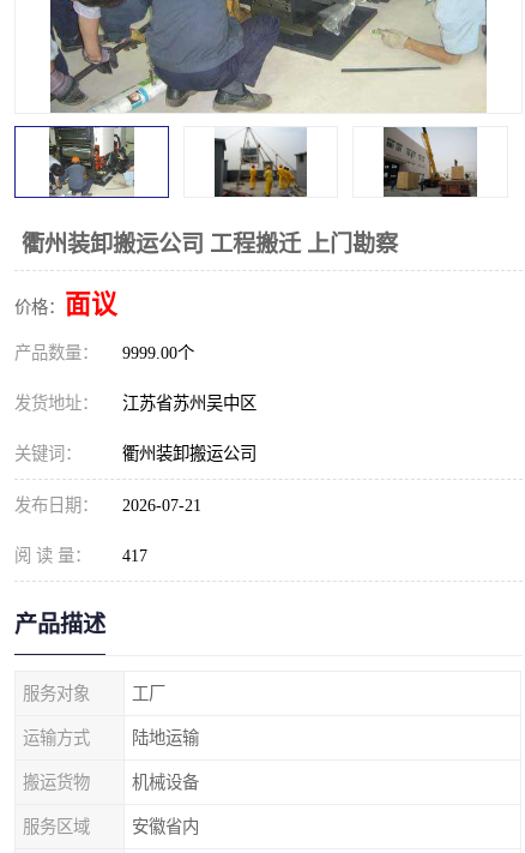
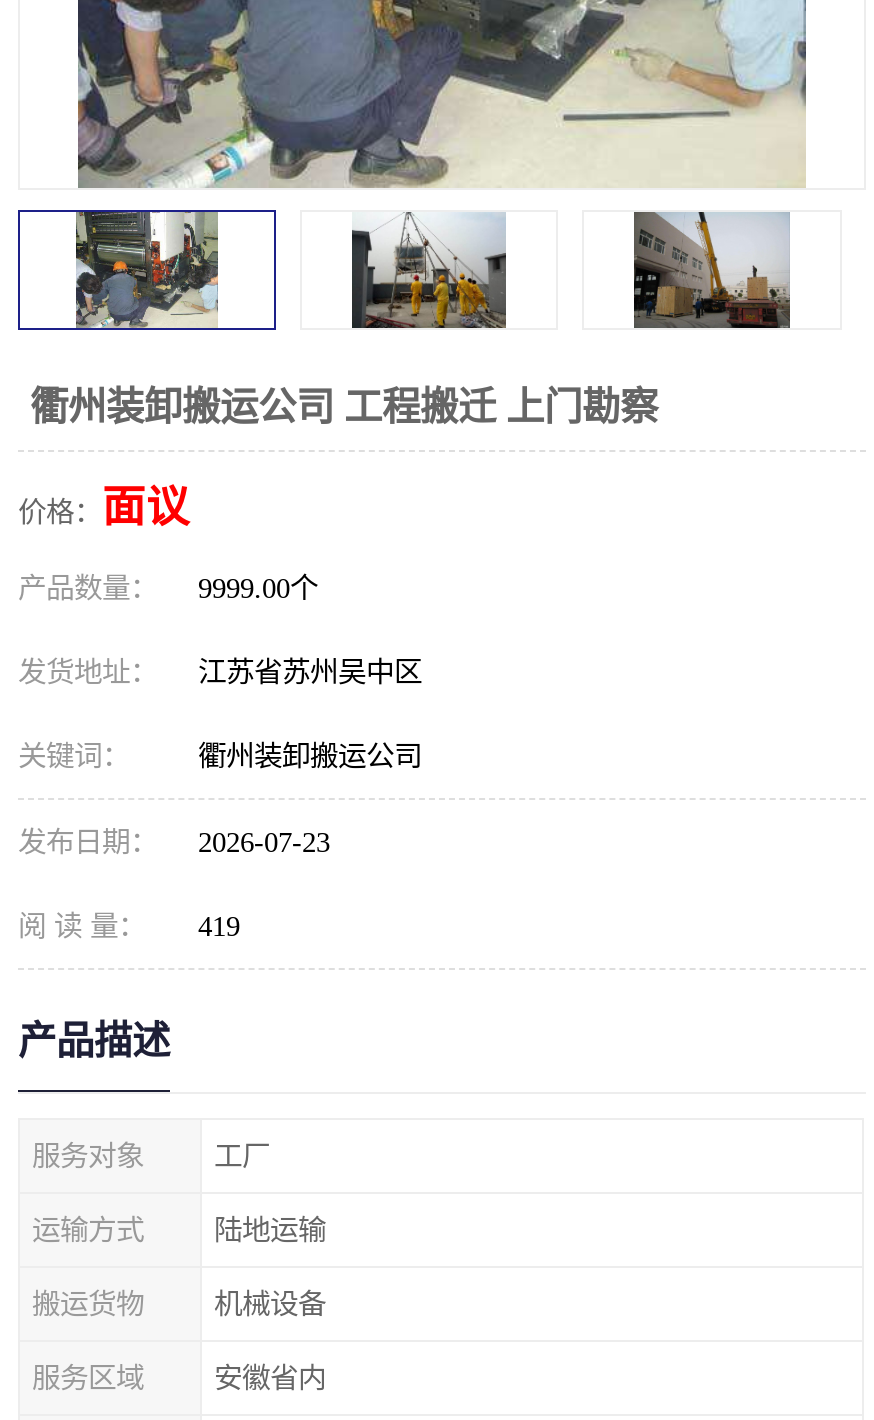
- 发布日期： 2026-07-21
+ 发布日期： 2026-07-23

- 阅 读 量： 417
+ 阅 读 量： 419
